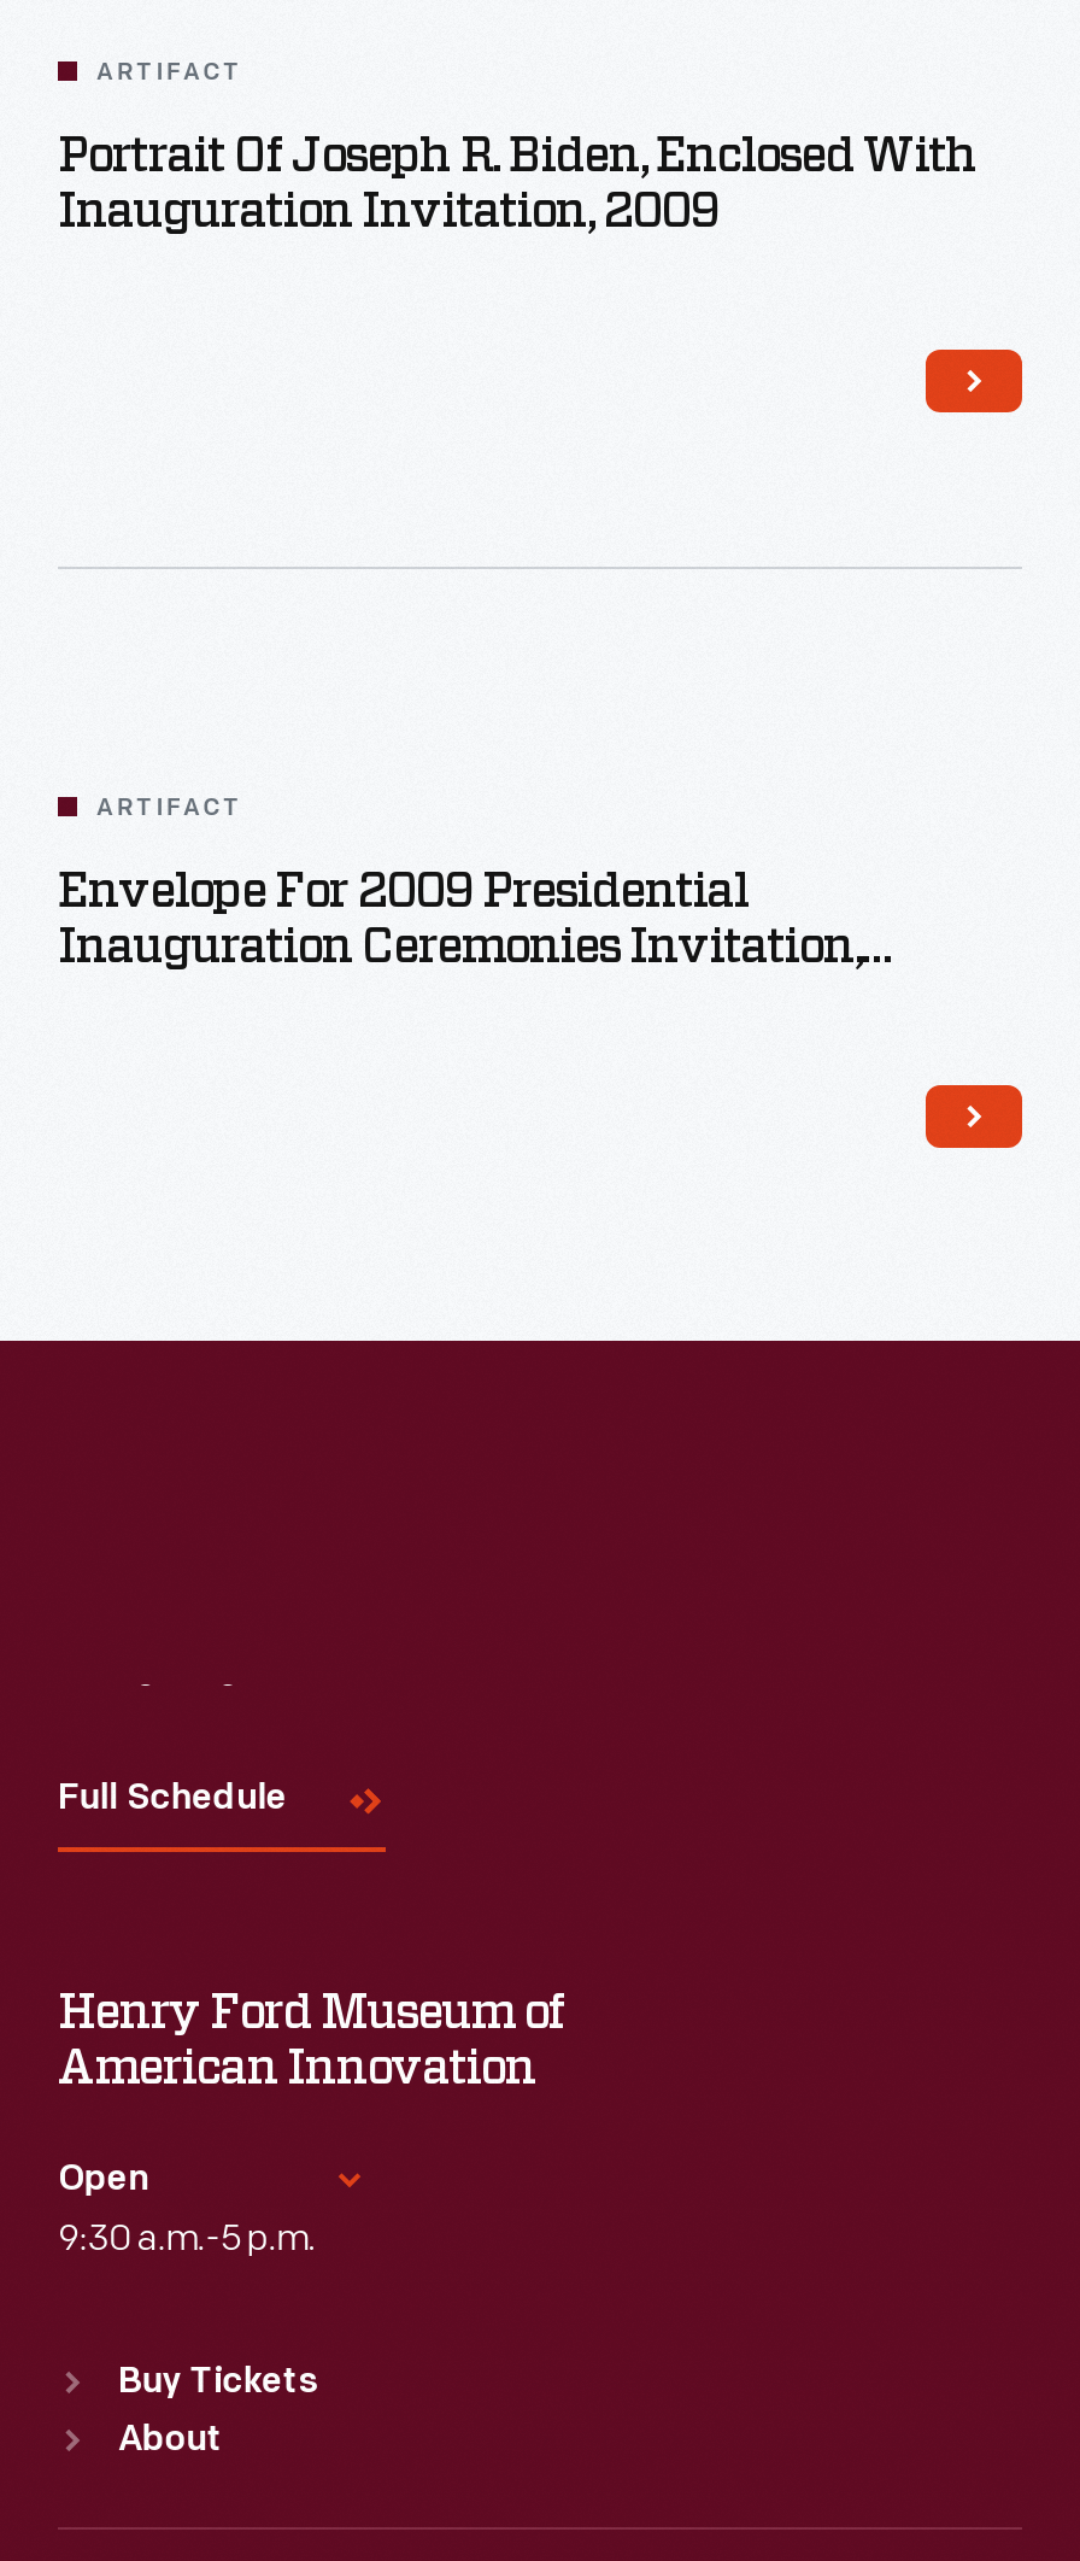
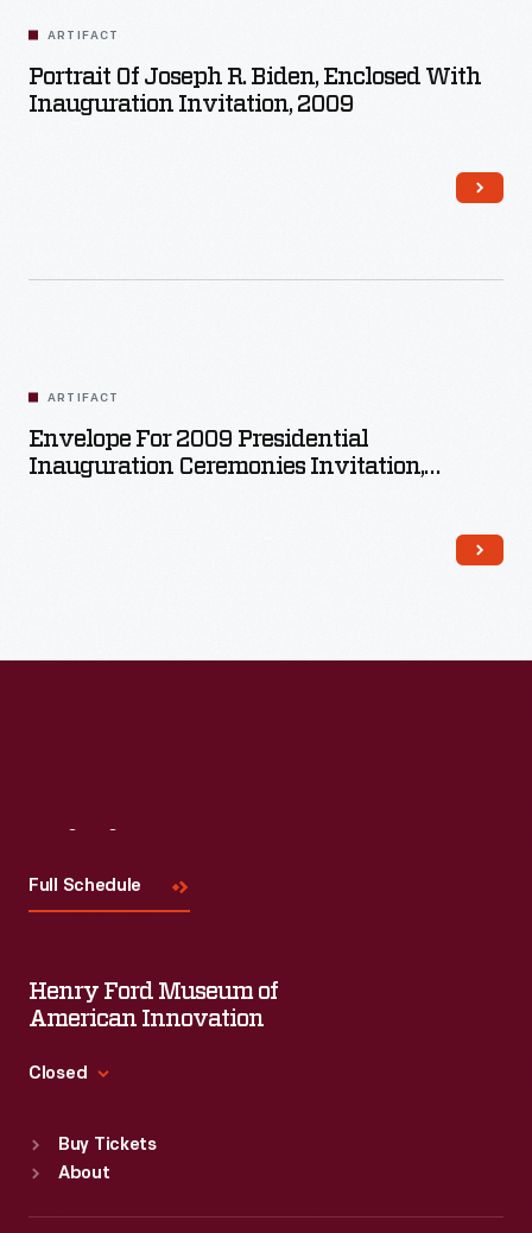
- Open
- 9:30 a.m.-5 p.m.
+ Closed
